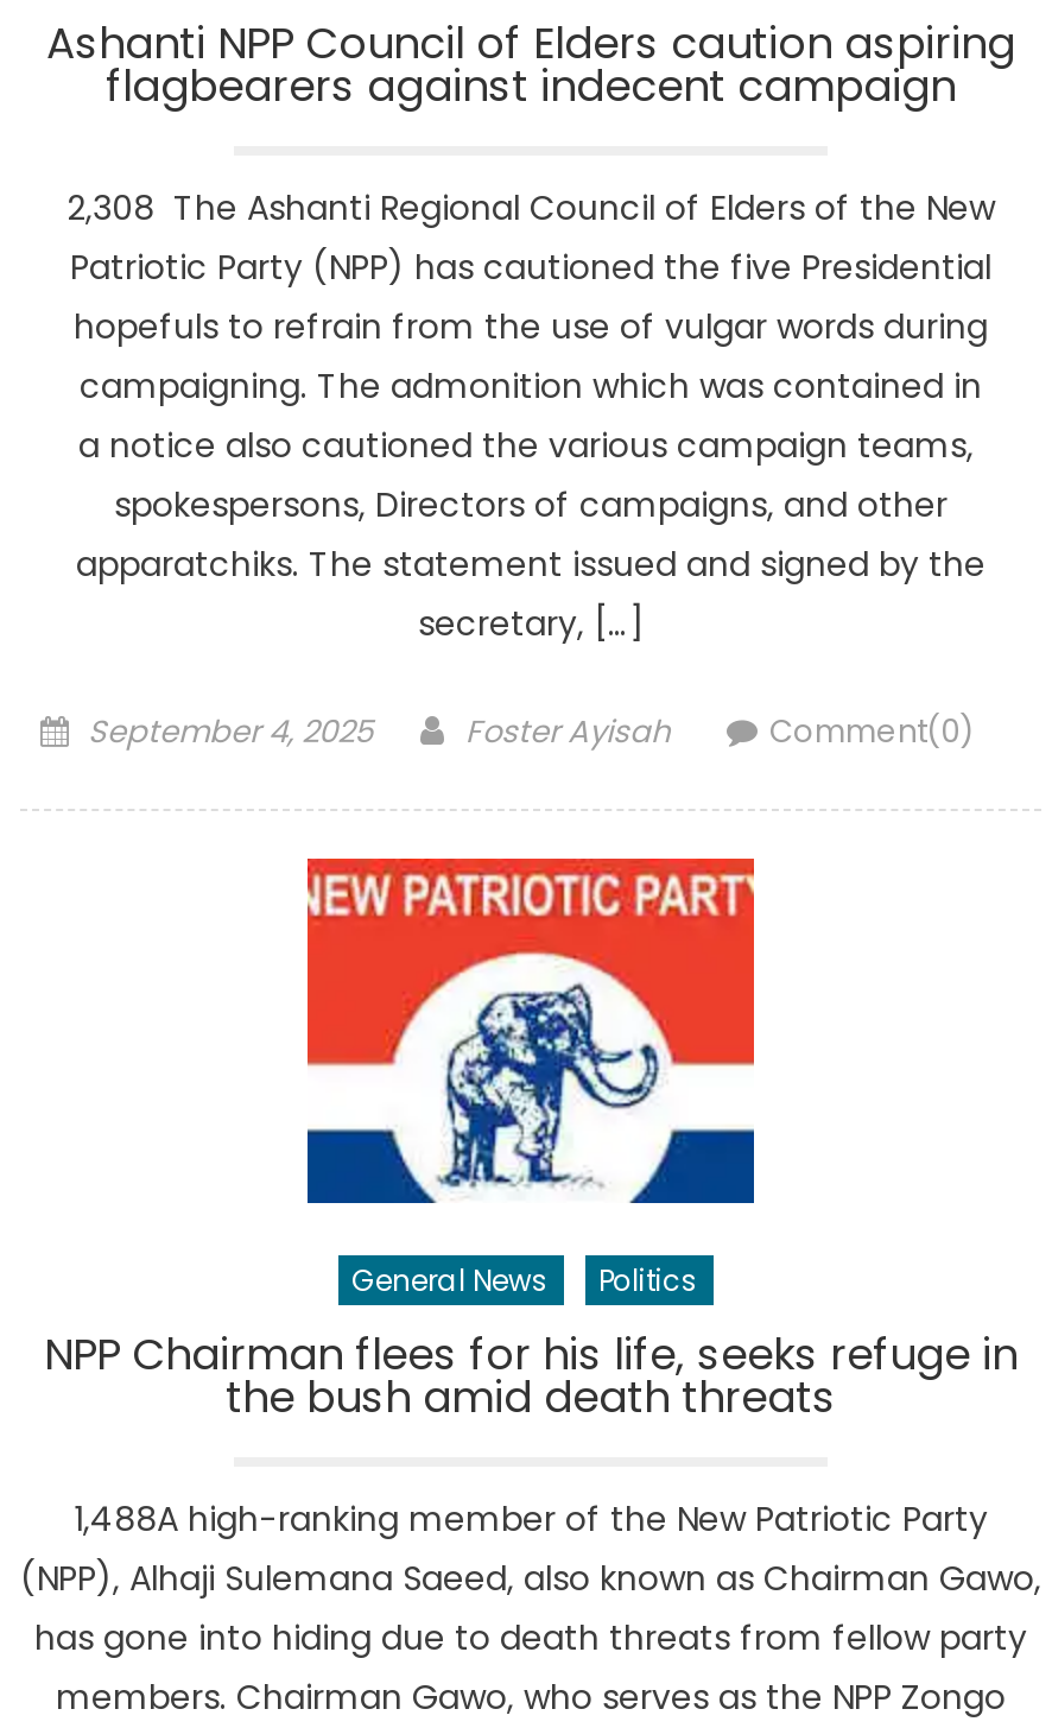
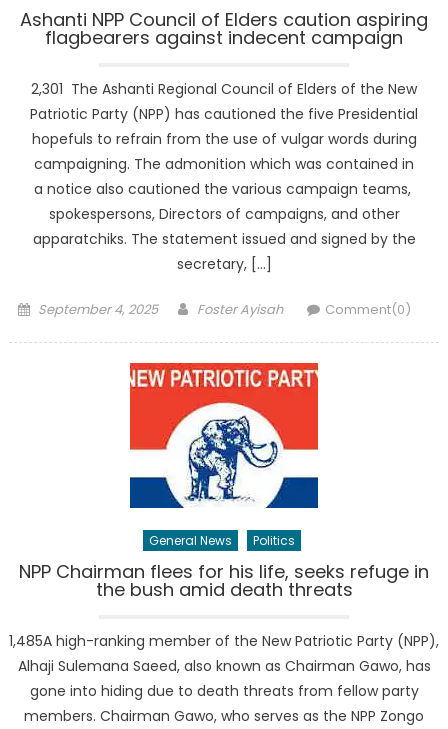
- 2,308 The Ashanti Regional Council of Elders of the New
+ 2,301 The Ashanti Regional Council of Elders of the New

- 1,488A high-ranking member of the New Patriotic Party
- (NPP), Alhaji Sulemana Saeed, also known as Chairman Gawo,
- has gone into hiding due to death threats from fellow party
+ 1,485A high-ranking member of the New Patriotic Party (NPP),
+ Alhaji Sulemana Saeed, also known as Chairman Gawo, has
+ gone into hiding due to death threats from fellow party
